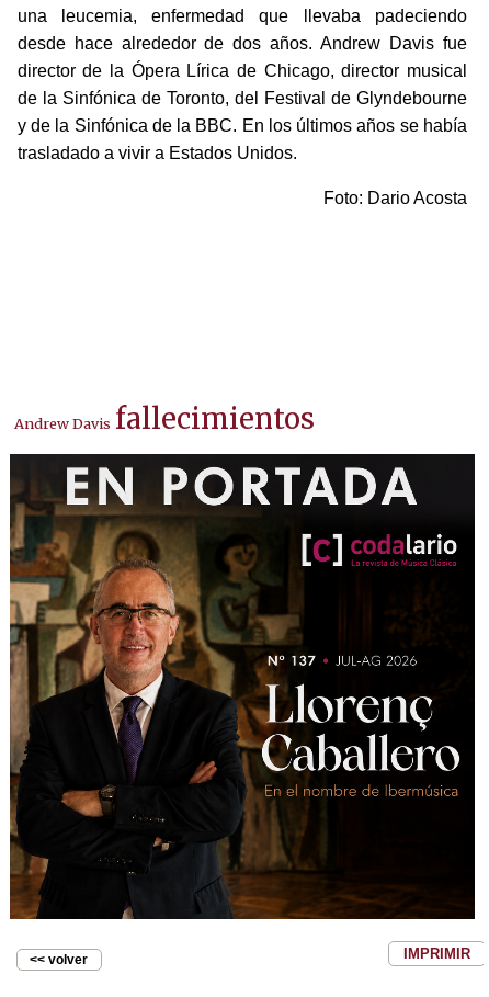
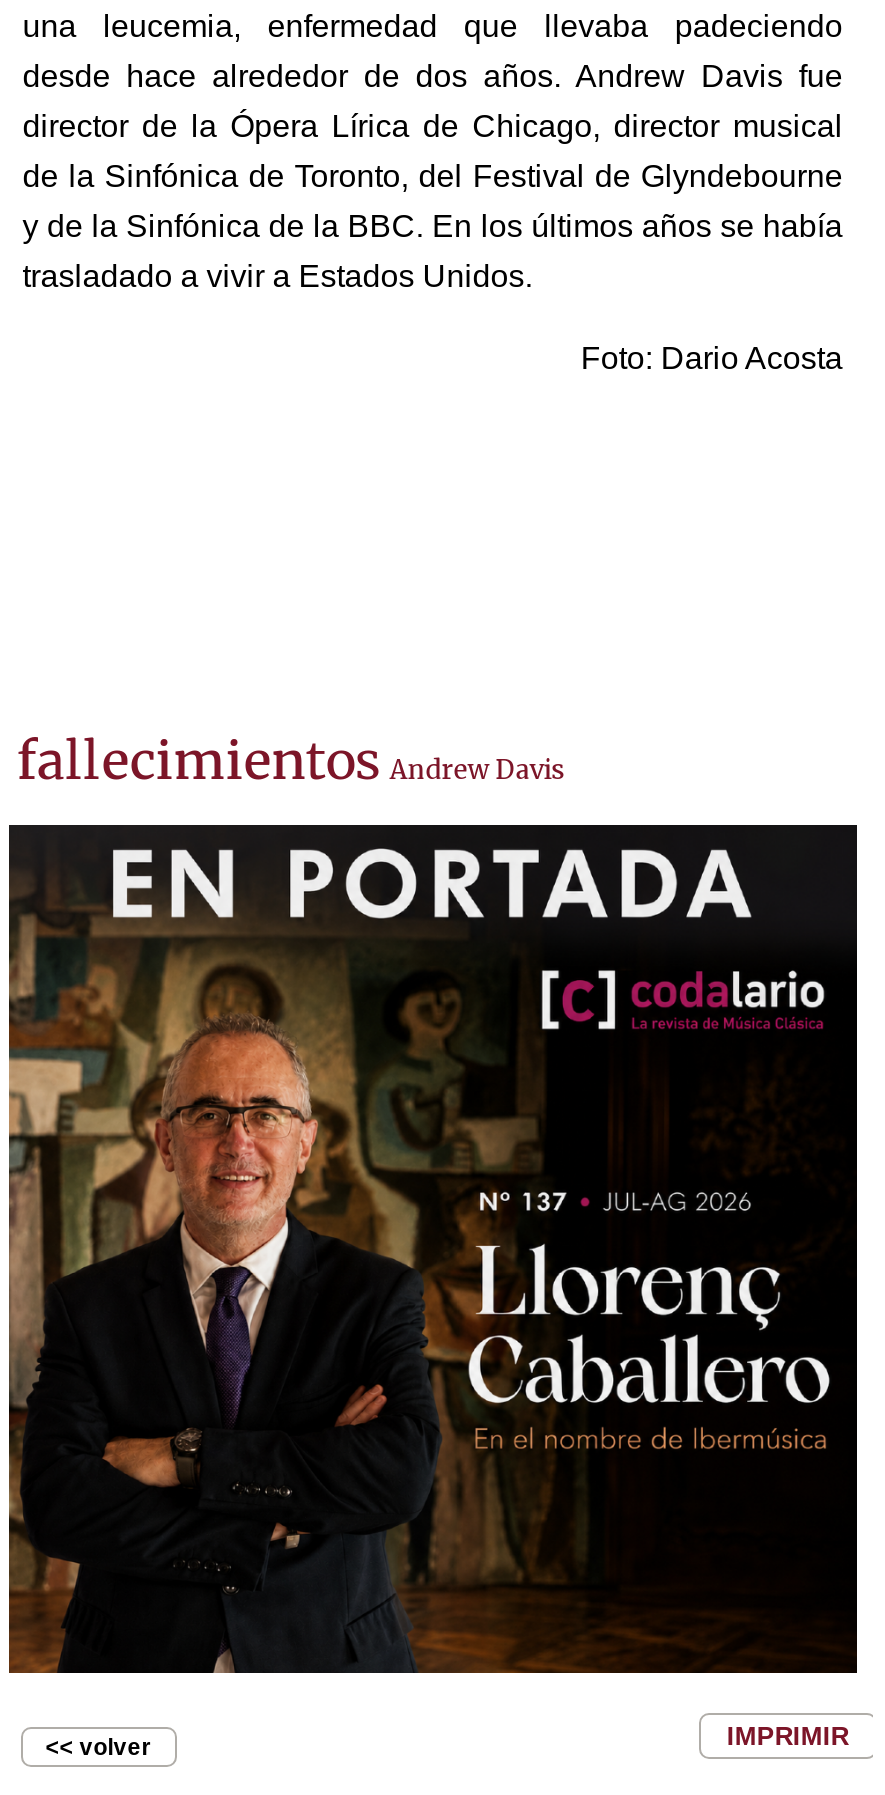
- Andrew Davis fallecimientos
+ fallecimientos Andrew Davis
